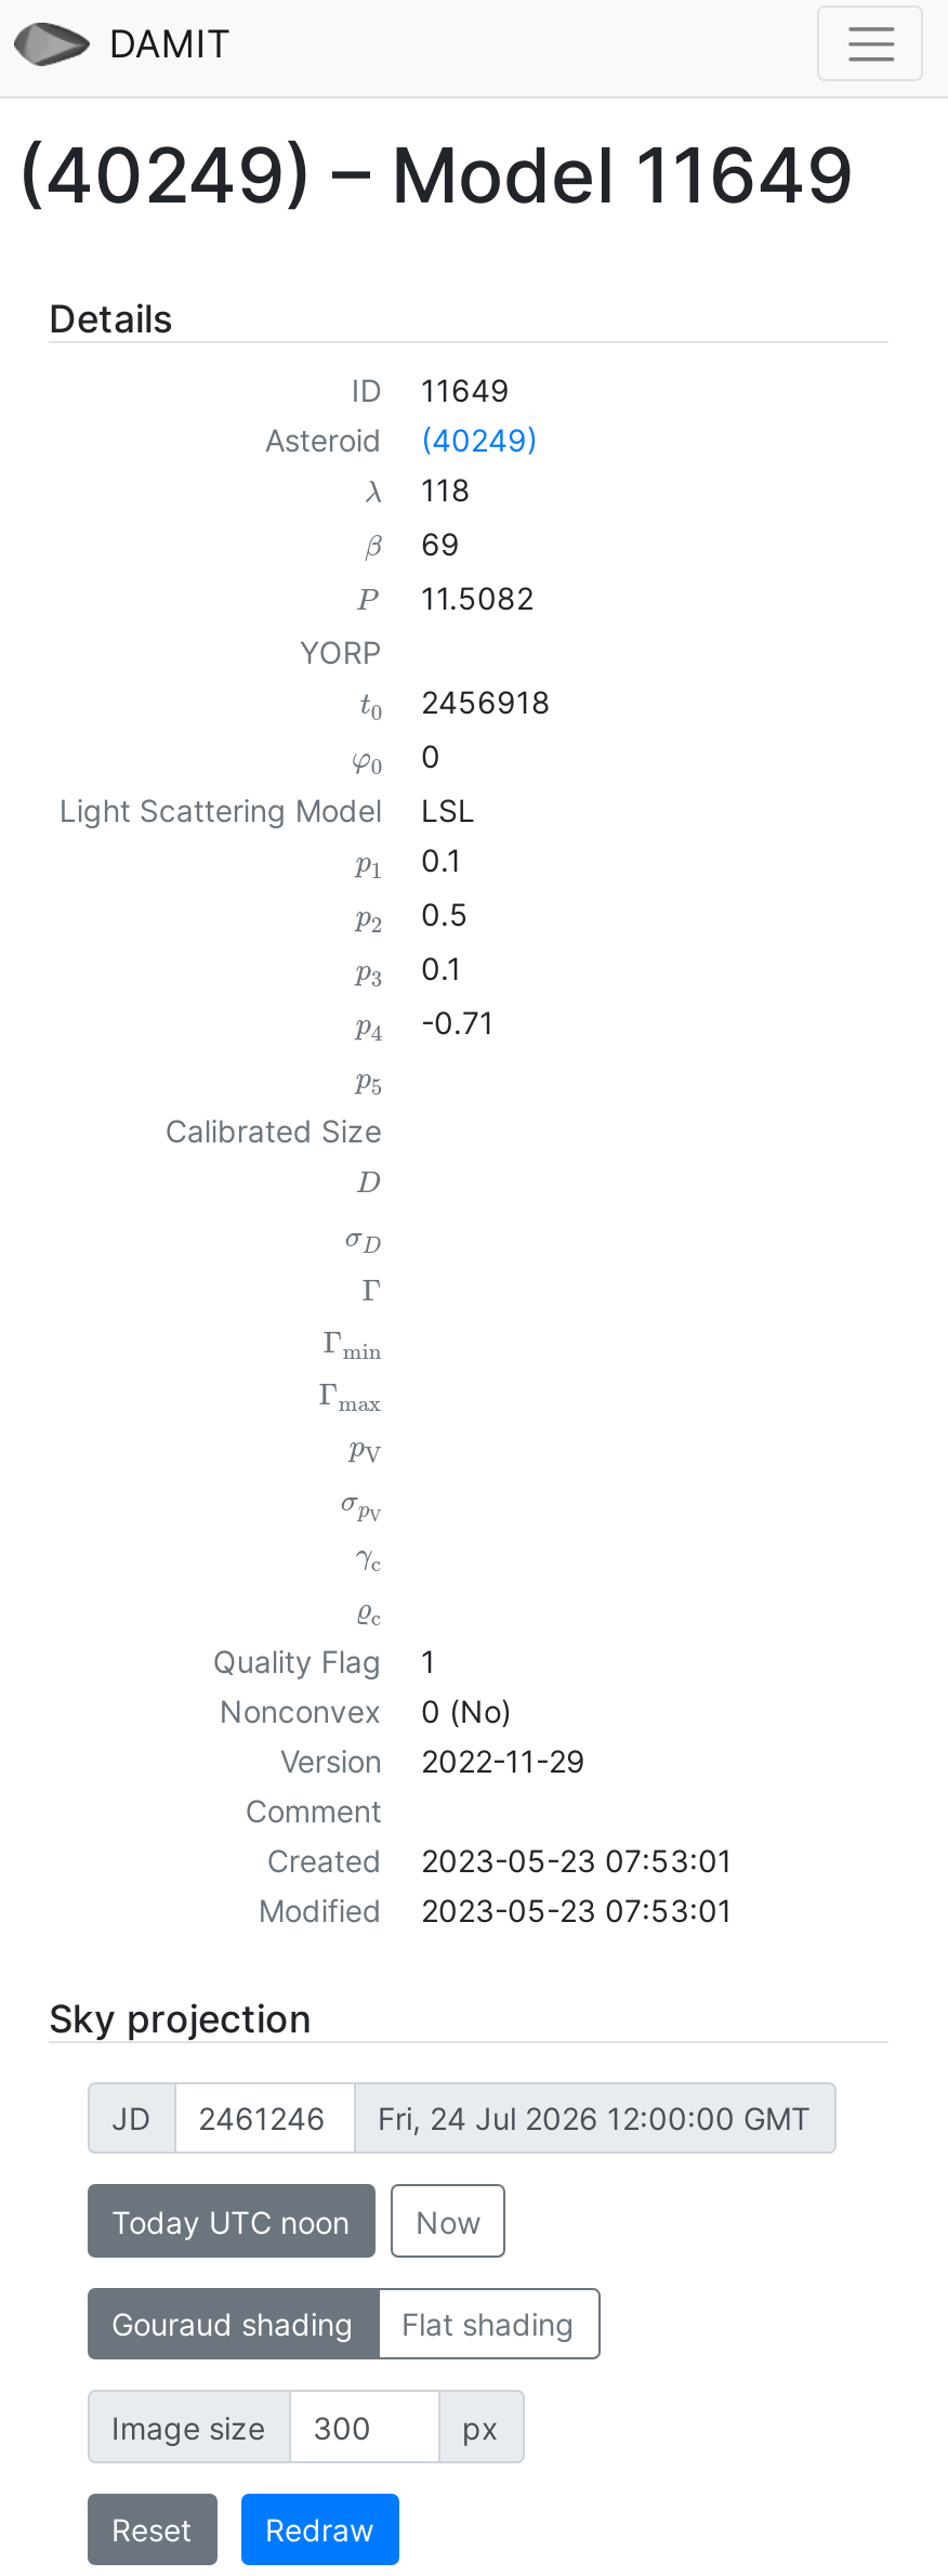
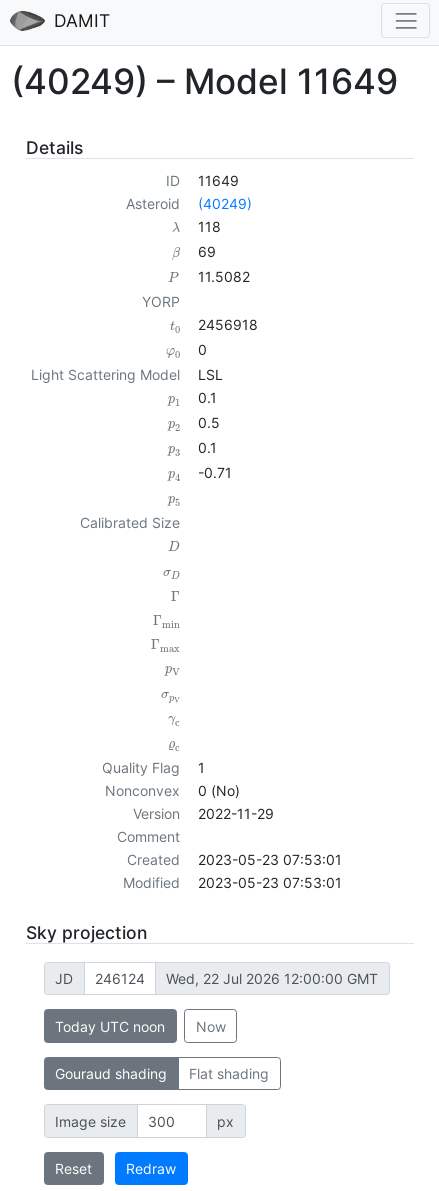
- Fri, 24 Jul 2026 12:00:00 GMT
+ Wed, 22 Jul 2026 12:00:00 GMT
